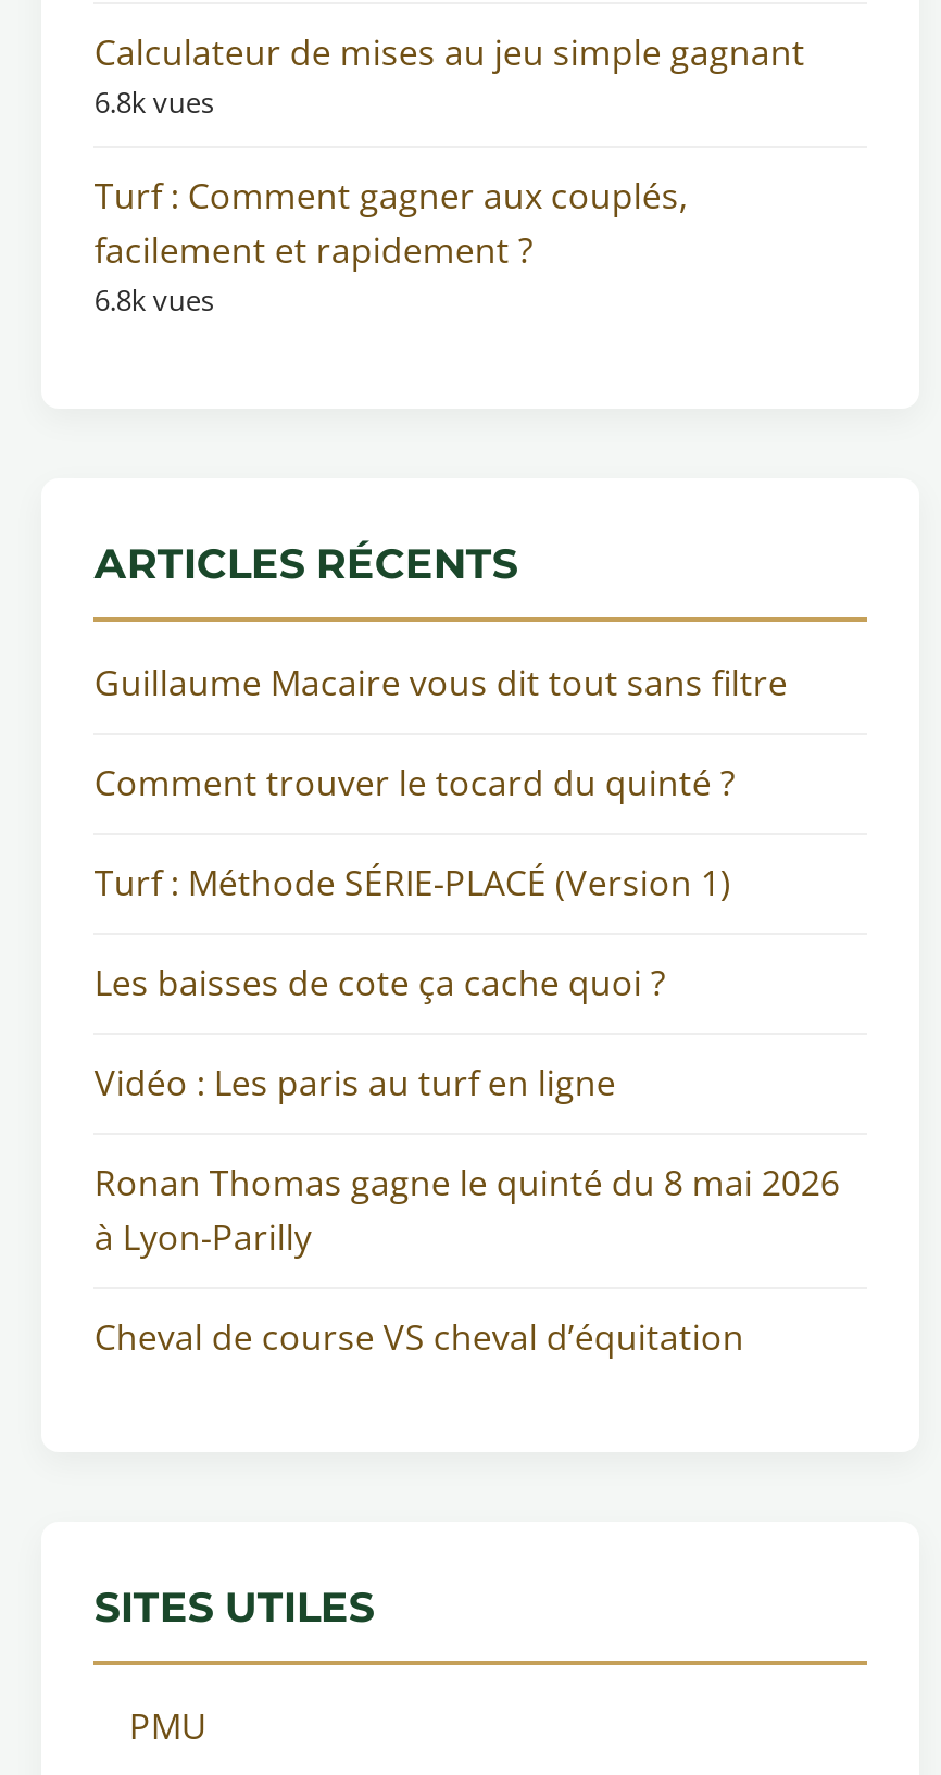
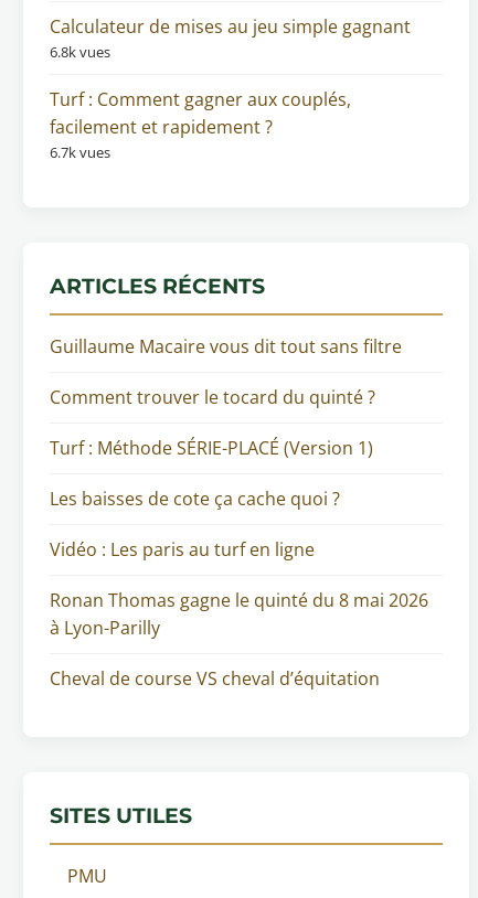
- 6.8k vues
+ 6.7k vues
